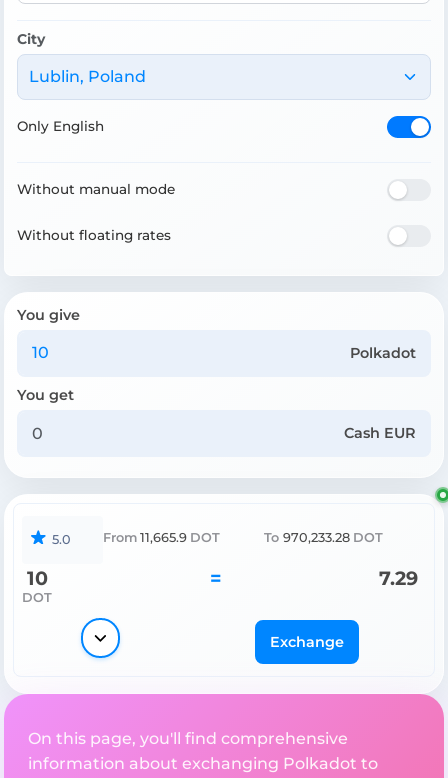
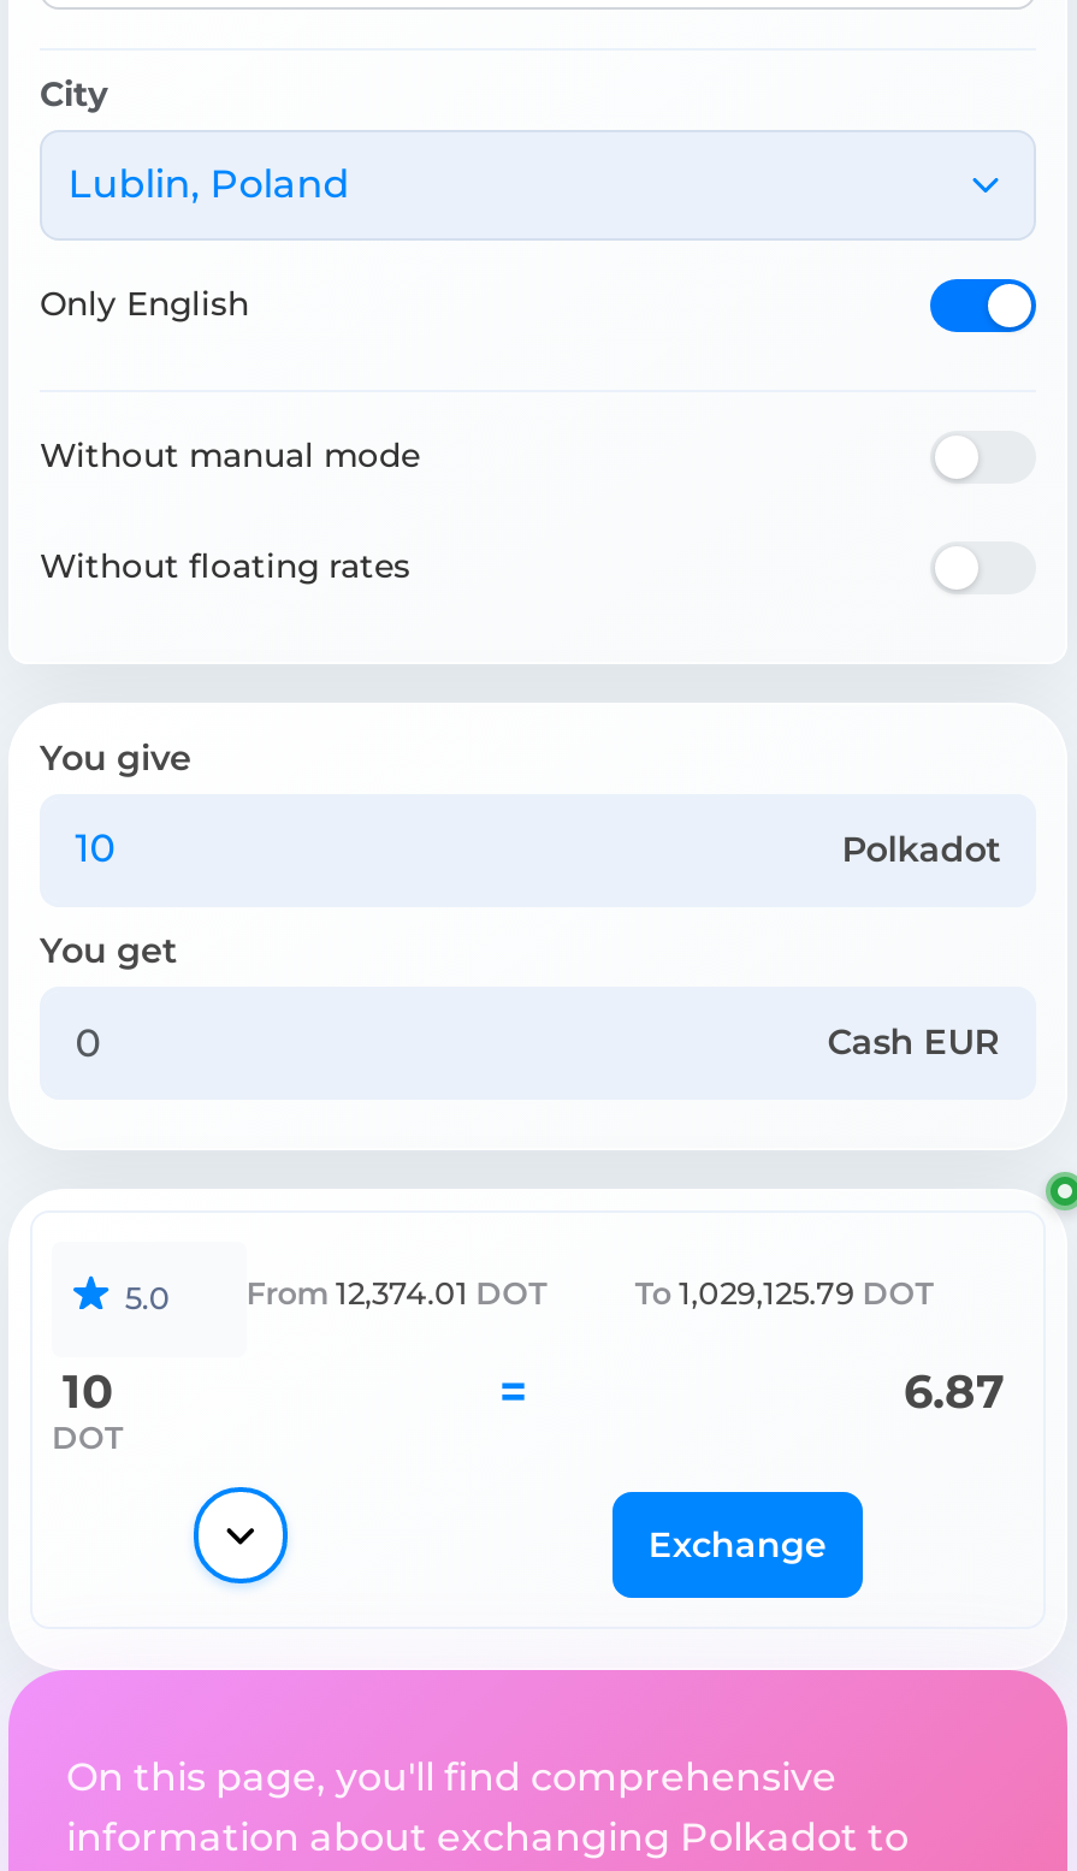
- From 11,665.9 DOT
+ From 12,374.01 DOT

- To 970,233.28 DOT
+ To 1,029,125.79 DOT

- 7.29
+ 6.87
